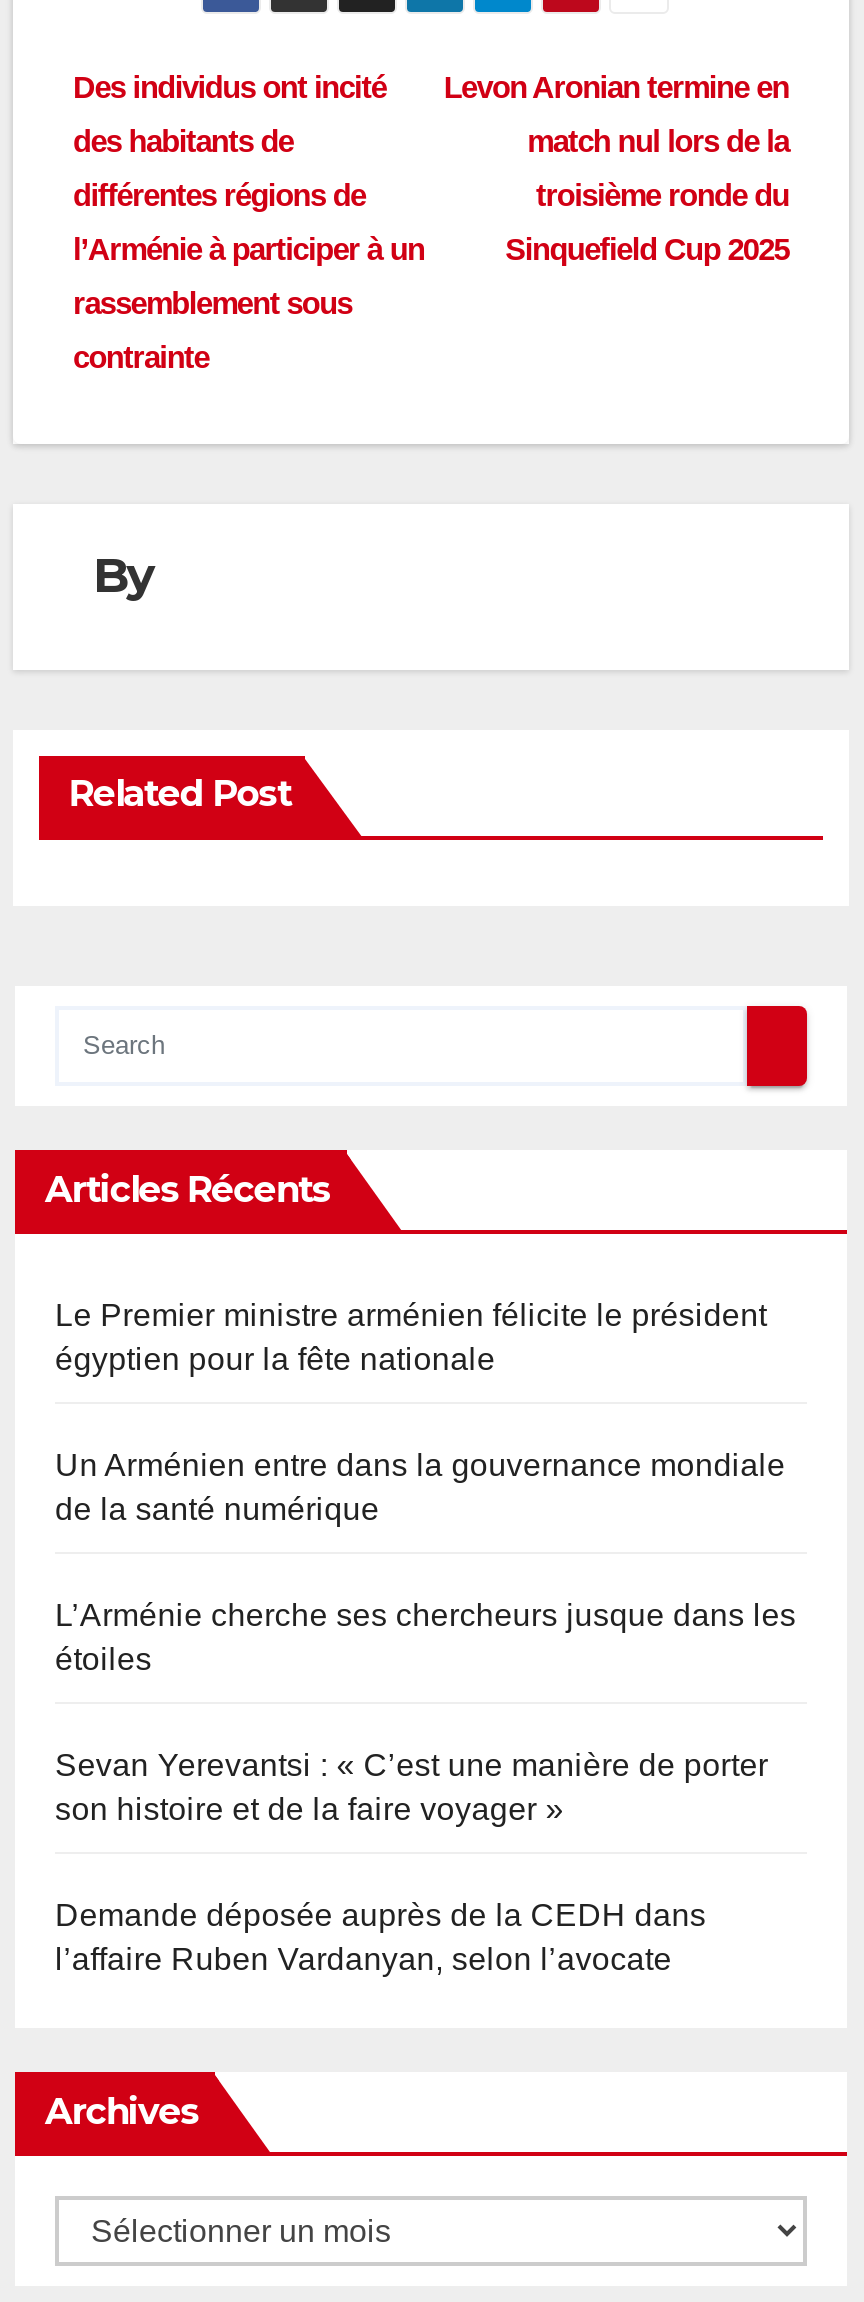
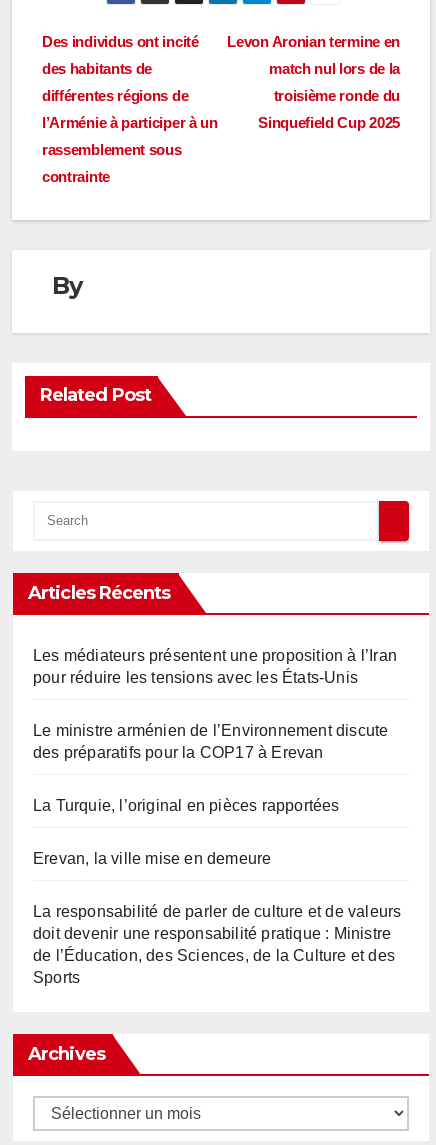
- Le Premier ministre arménien félicite le président
- égyptien pour la fête nationale
+ Les médiateurs présentent une proposition à l’Iran
+ pour réduire les tensions avec les États-Unis

- Un Arménien entre dans la gouvernance mondiale
- de la santé numérique
+ Le ministre arménien de l’Environnement discute
+ des préparatifs pour la COP17 à Erevan

- L’Arménie cherche ses chercheurs jusque dans les
- étoiles
+ La Turquie, l’original en pièces rapportées

- Sevan Yerevantsi : « C’est une manière de porter
- son histoire et de la faire voyager »
+ Erevan, la ville mise en demeure

- Demande déposée auprès de la CEDH dans
- l’affaire Ruben Vardanyan, selon l’avocate
+ La responsabilité de parler de culture et de valeurs
+ doit devenir une responsabilité pratique : Ministre
+ de l’Éducation, des Sciences, de la Culture et des
+ Sports
